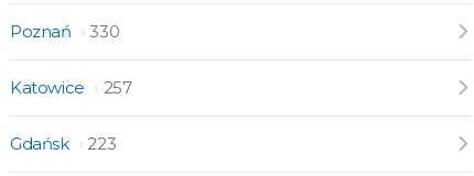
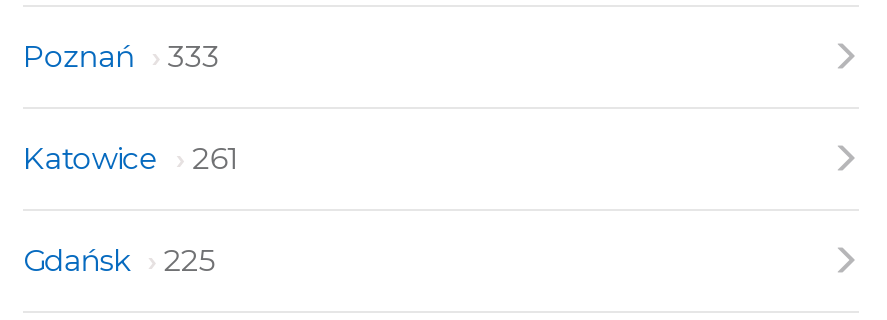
- Poznań 330
+ Poznań 333

- Katowice 257
+ Katowice 261

- Gdańsk 223
+ Gdańsk 225
